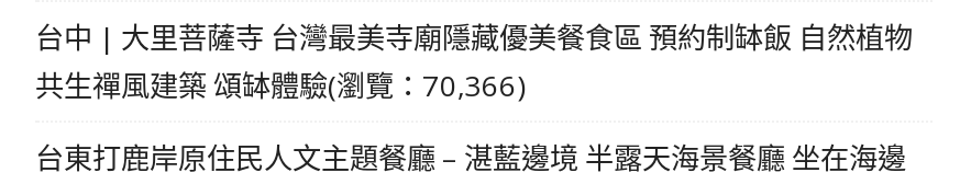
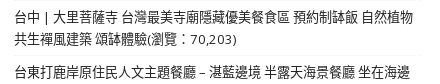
- 共生禪風建築 頌缽體驗(瀏覽：70,366)
+ 共生禪風建築 頌缽體驗(瀏覽：70,203)
